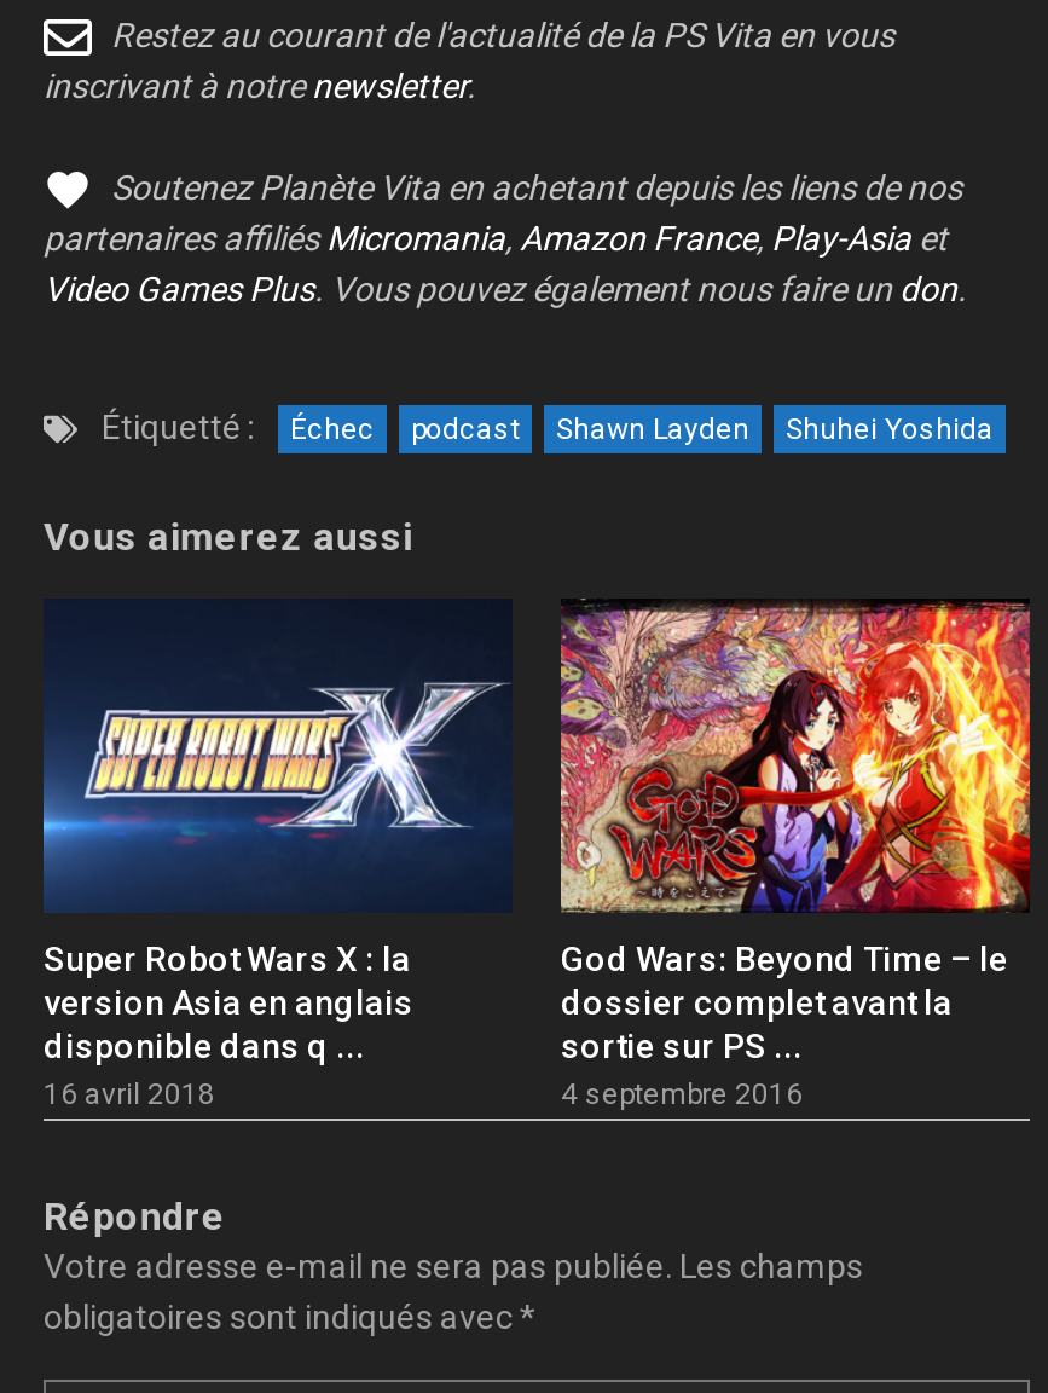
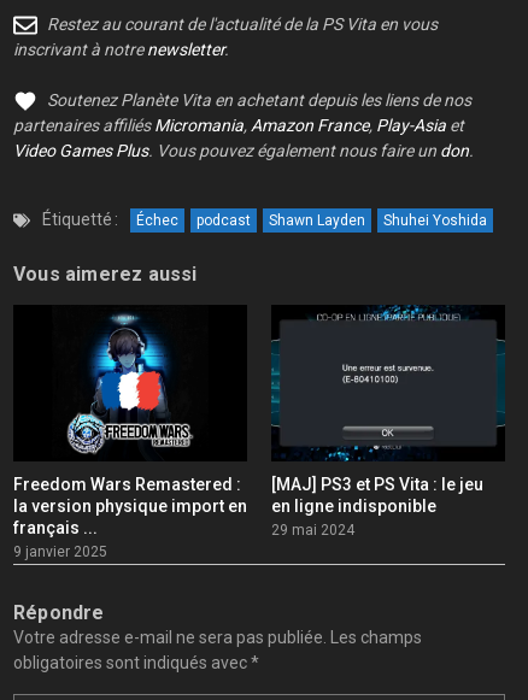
- [image]
- Super Robot Wars X : la
- version Asia en anglais
- disponible dans q ...
- 16 avril 2018
+ [image]
+ Freedom Wars Remastered :
+ la version physique import en
+ français ...
+ 9 janvier 2025

- [image]
- God Wars: Beyond Time – le
- dossier complet avant la
- sortie sur PS ...
- 4 septembre 2016
+ [image]
+ [MAJ] PS3 et PS Vita : le jeu
+ en ligne indisponible
+ 29 mai 2024
